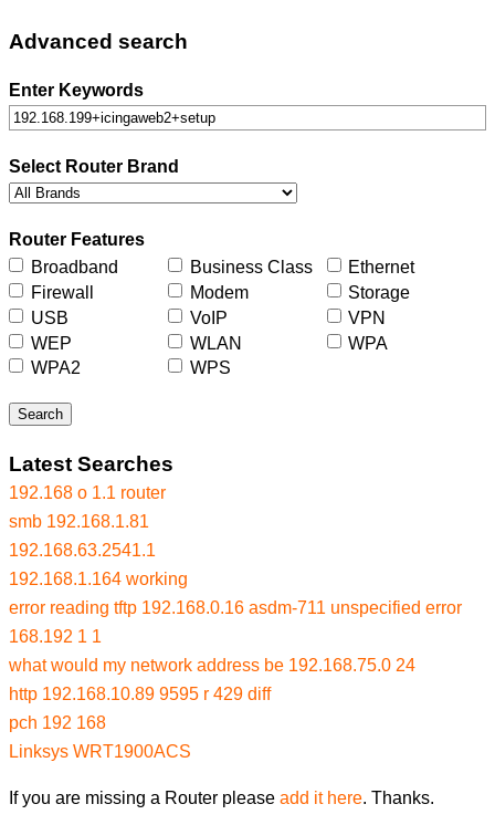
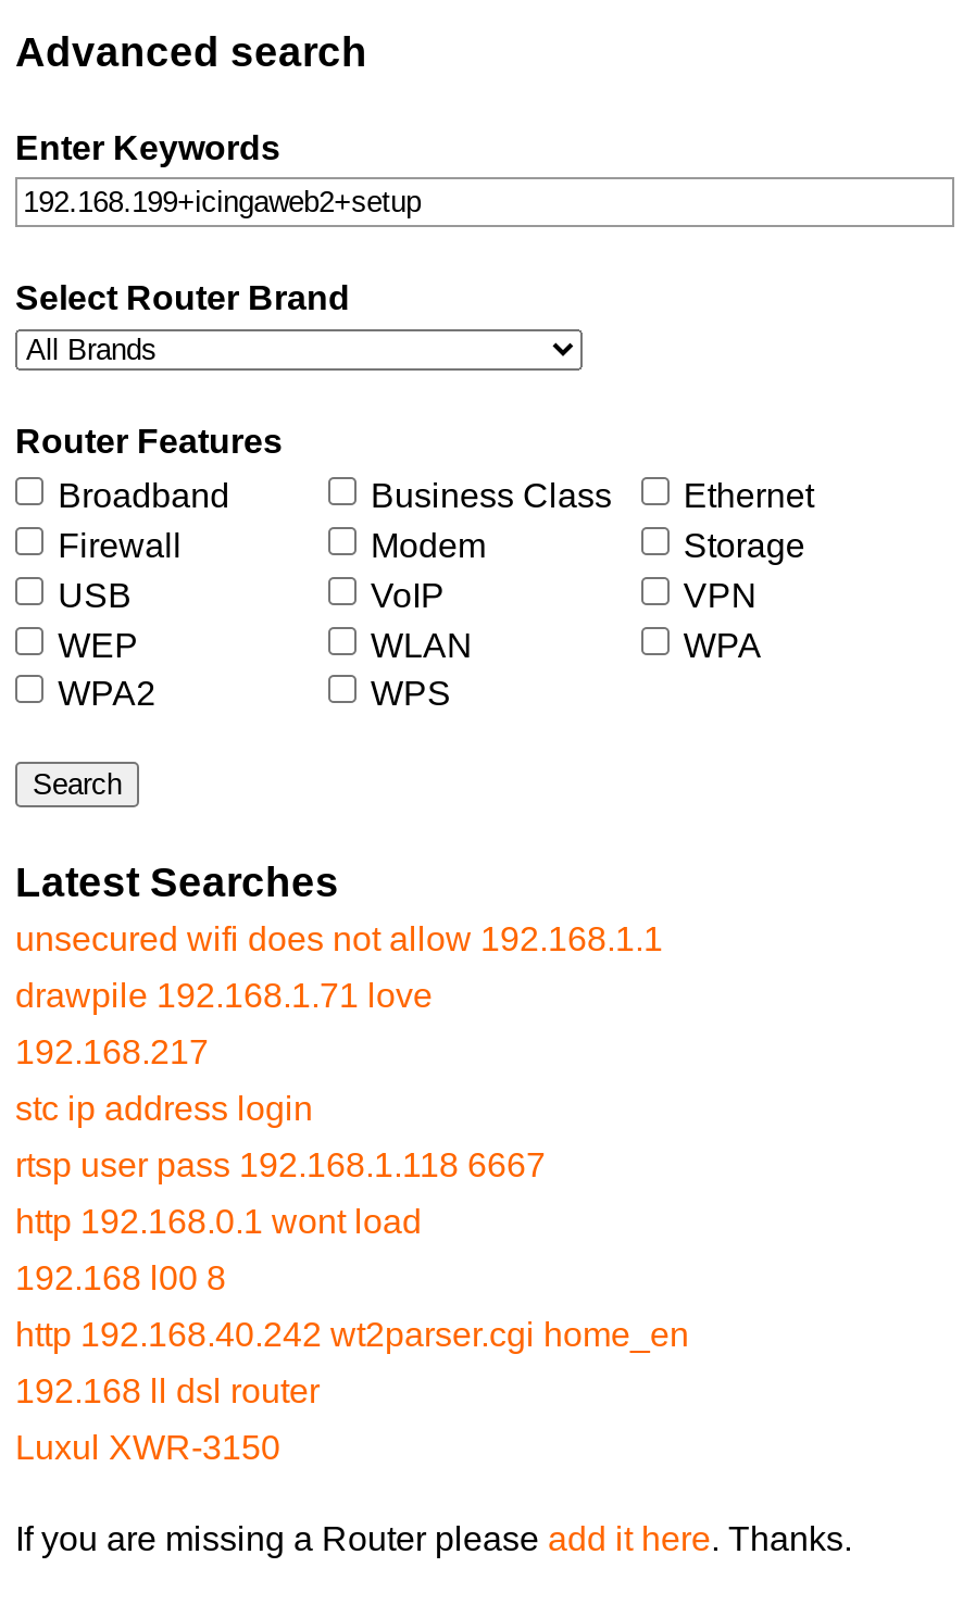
- 192.168 o 1.1 router
+ unsecured wifi does not allow 192.168.1.1

- smb 192.168.1.81
+ drawpile 192.168.1.71 love

- 192.168.63.2541.1
+ 192.168.217

- 192.168.1.164 working
+ stc ip address login

- error reading tftp 192.168.0.16 asdm-711 unspecified error
+ rtsp user pass 192.168.1.118 6667

- 168.192 1 1
+ http 192.168.0.1 wont load

- what would my network address be 192.168.75.0 24
+ 192.168 l00 8

- http 192.168.10.89 9595 r 429 diff
+ http 192.168.40.242 wt2parser.cgi home_en

- pch 192 168
+ 192.168 ll dsl router

- Linksys WRT1900ACS
+ Luxul XWR-3150
